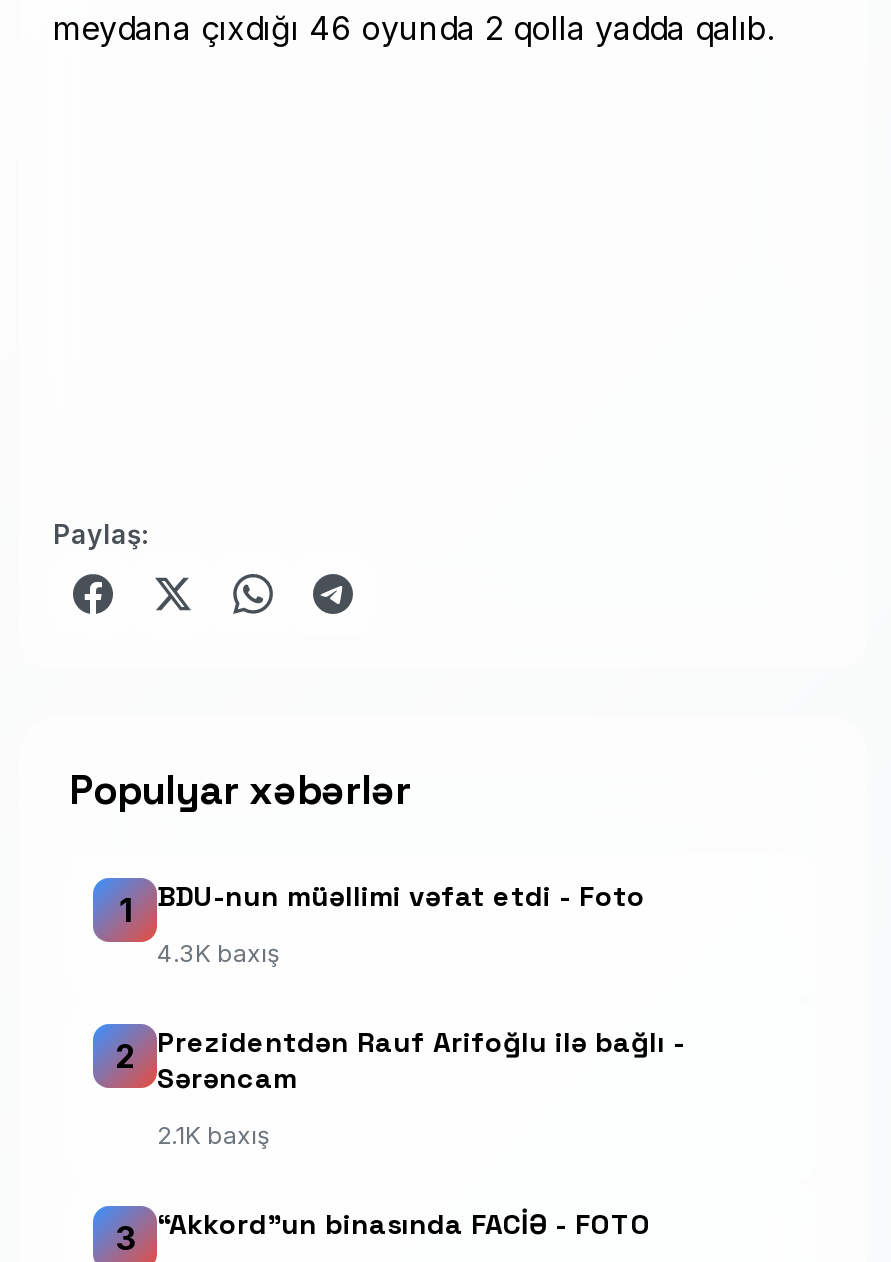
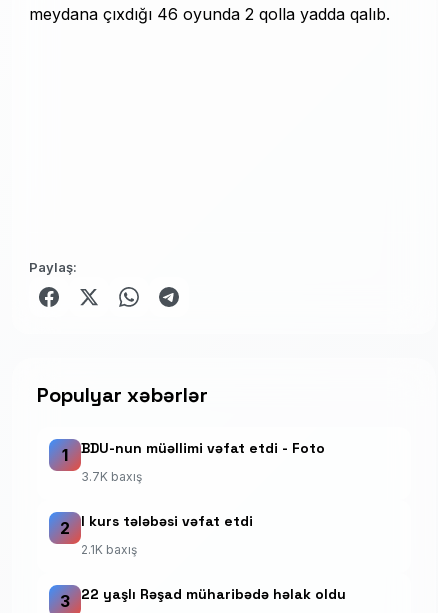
- 4.3K baxış
+ 3.7K baxış

- Prezidentdən Rauf Arifoğlu ilə bağlı -
- Sərəncam
+ I kurs tələbəsi vəfat etdi

- “Akkord”un binasında FACİƏ - FOTO
+ 22 yaşlı Rəşad müharibədə həlak oldu
